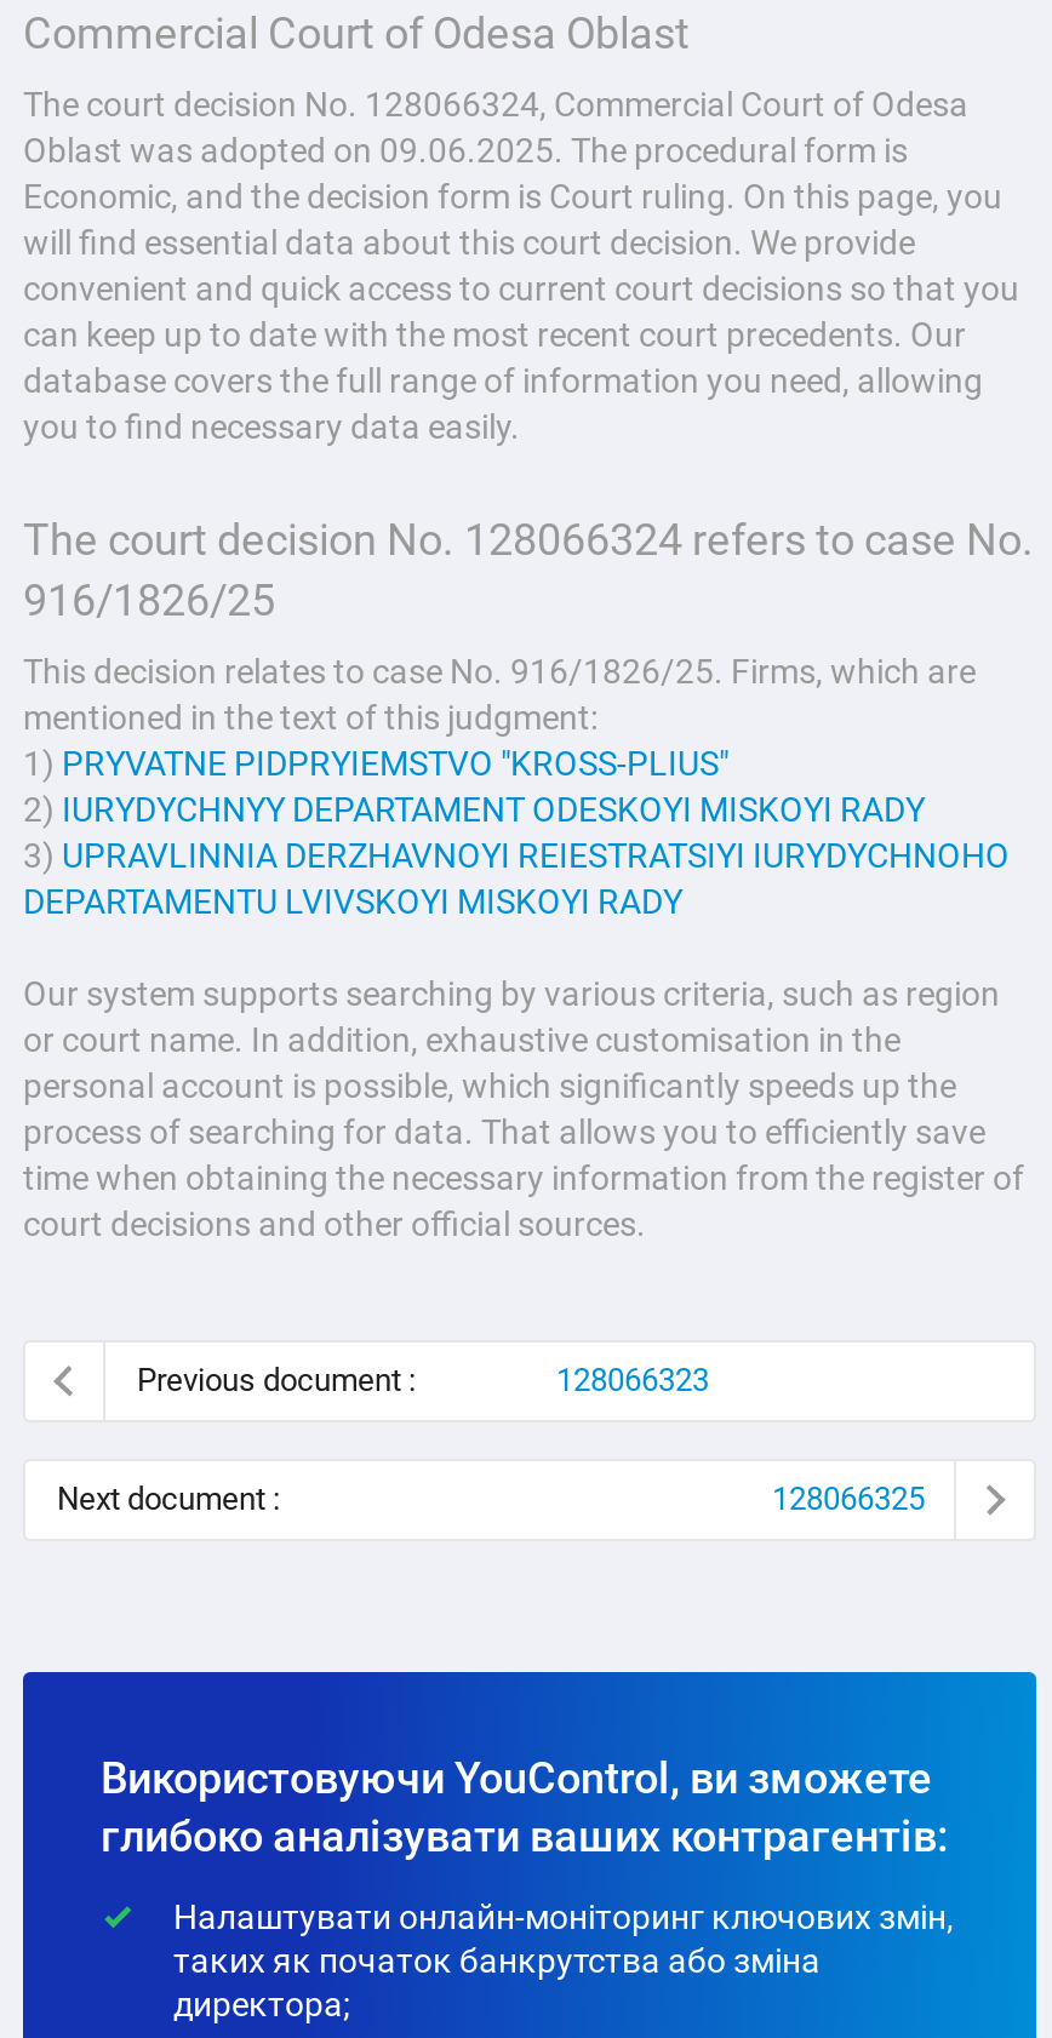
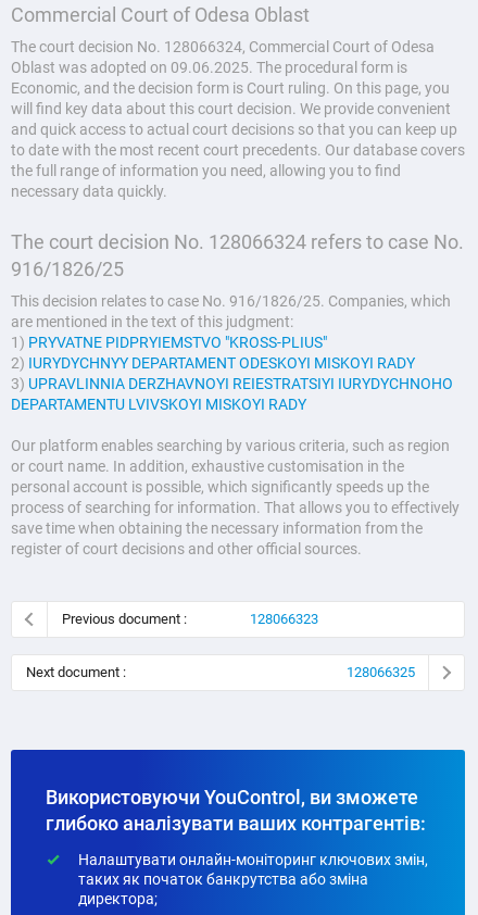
- will find essential data about this court decision. We provide
- convenient and quick access to current court decisions so that you
- can keep up to date with the most recent court precedents. Our
- database covers the full range of information you need, allowing
- you to find necessary data easily.
+ will find key data about this court decision. We provide convenient
+ and quick access to actual court decisions so that you can keep up
+ to date with the most recent court precedents. Our database covers
+ the full range of information you need, allowing you to find
+ necessary data quickly.

- This decision relates to case No. 916/1826/25. Firms, which are
- mentioned in the text of this judgment:
+ This decision relates to case No. 916/1826/25. Companies, which
+ are mentioned in the text of this judgment:

- Our system supports searching by various criteria, such as region
+ Our platform enables searching by various criteria, such as region

- process of searching for data. That allows you to efficiently save
- time when obtaining the necessary information from the register of
- court decisions and other official sources.
+ process of searching for information. That allows you to effectively
+ save time when obtaining the necessary information from the
+ register of court decisions and other official sources.
